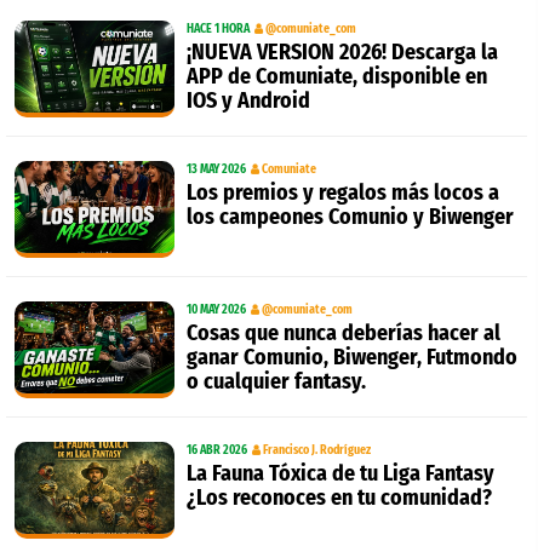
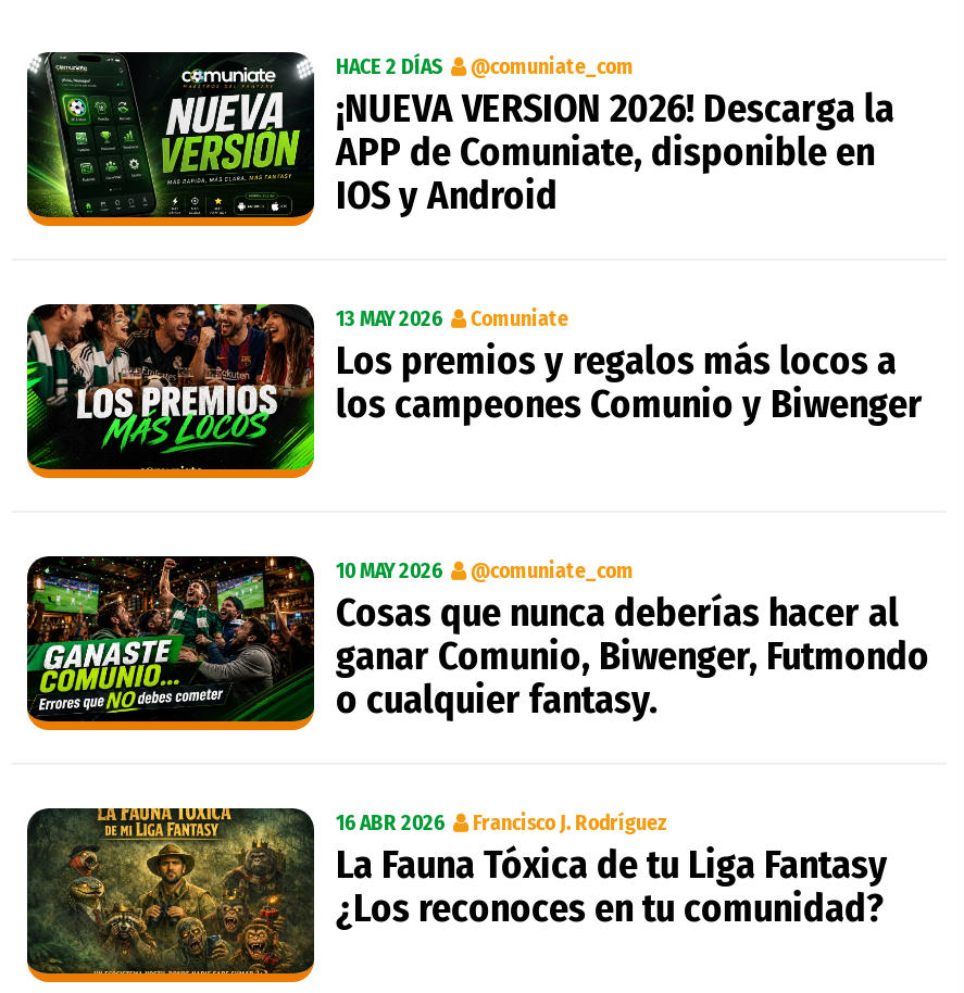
- HACE 1 HORA @comuniate_com
+ HACE 2 DÍAS @comuniate_com
